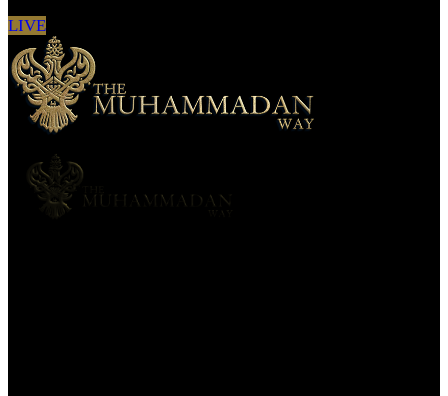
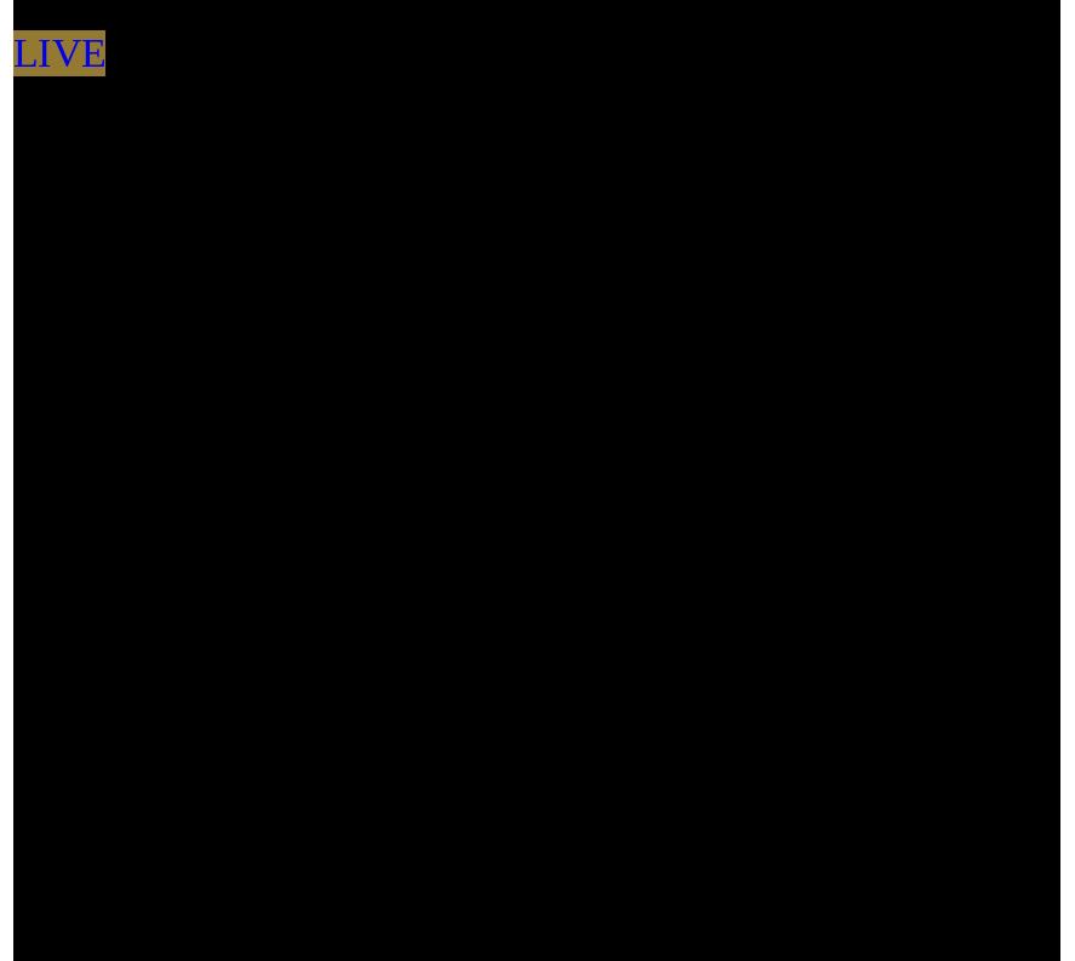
- [image]
